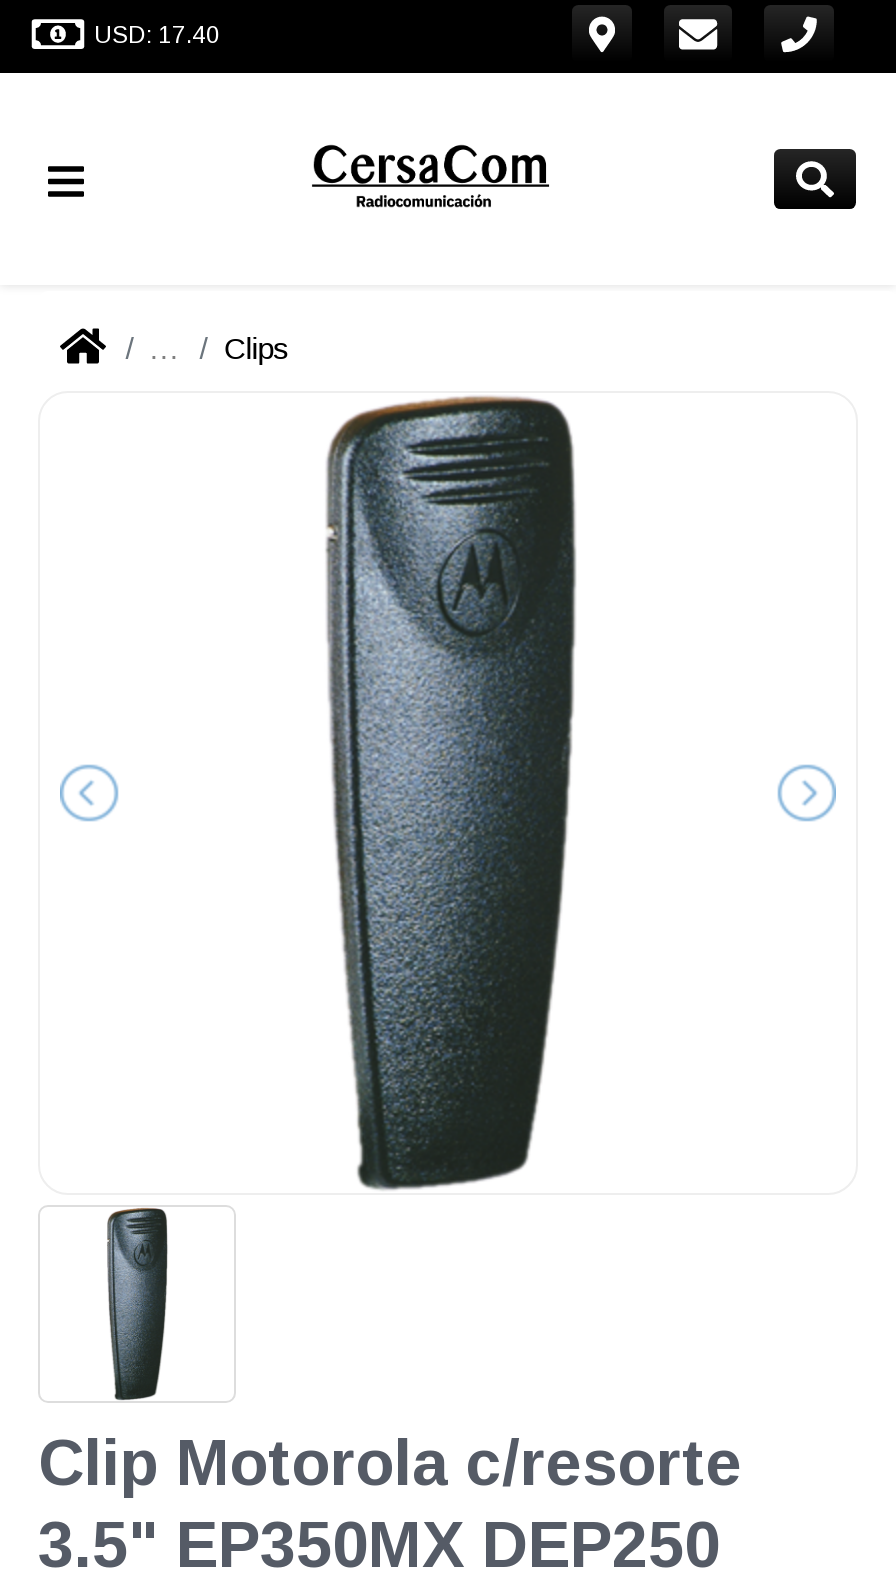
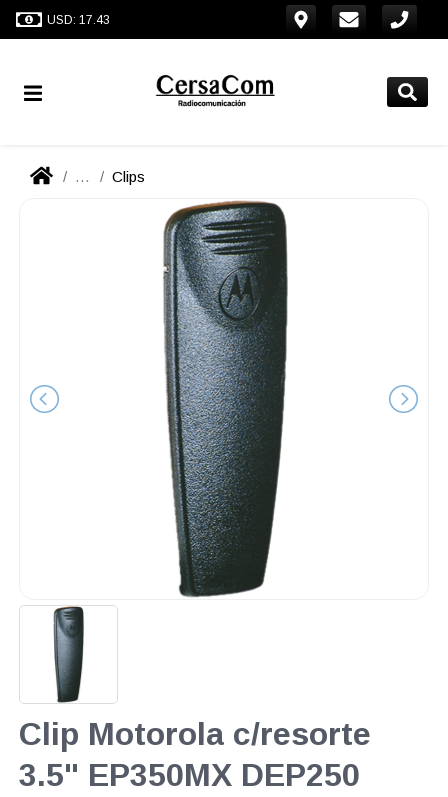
- USD: 17.40
+ USD: 17.43
